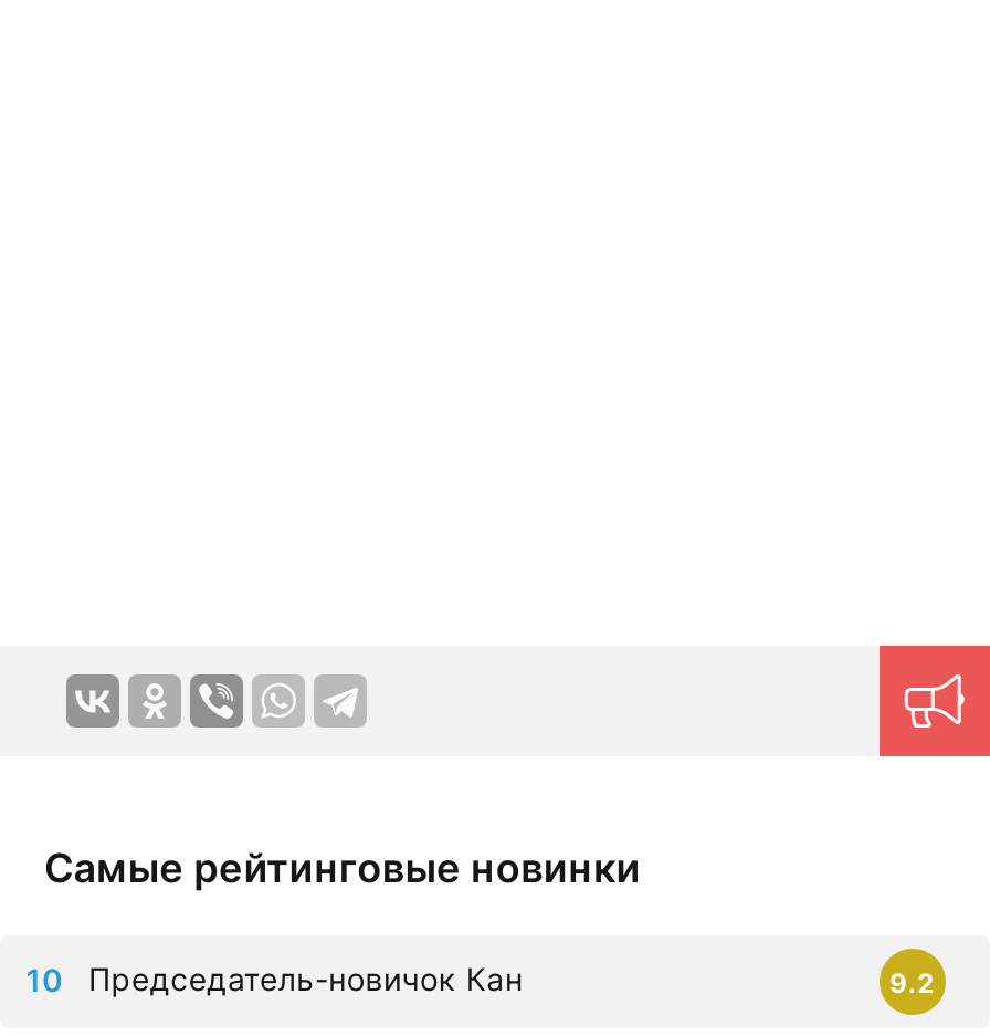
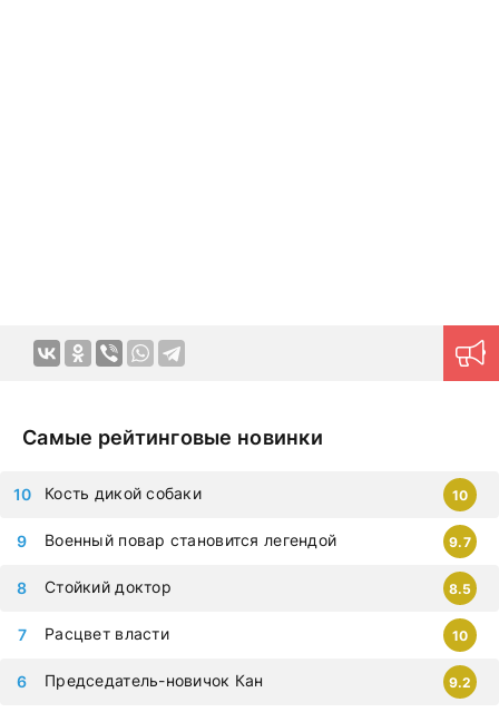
+ Расцвет власти
+ 10

+ Стойкий доктор
+ 8.5

+ Военный повар становится легендой
+ 9.7

+ Кость дикой собаки
+ 10
